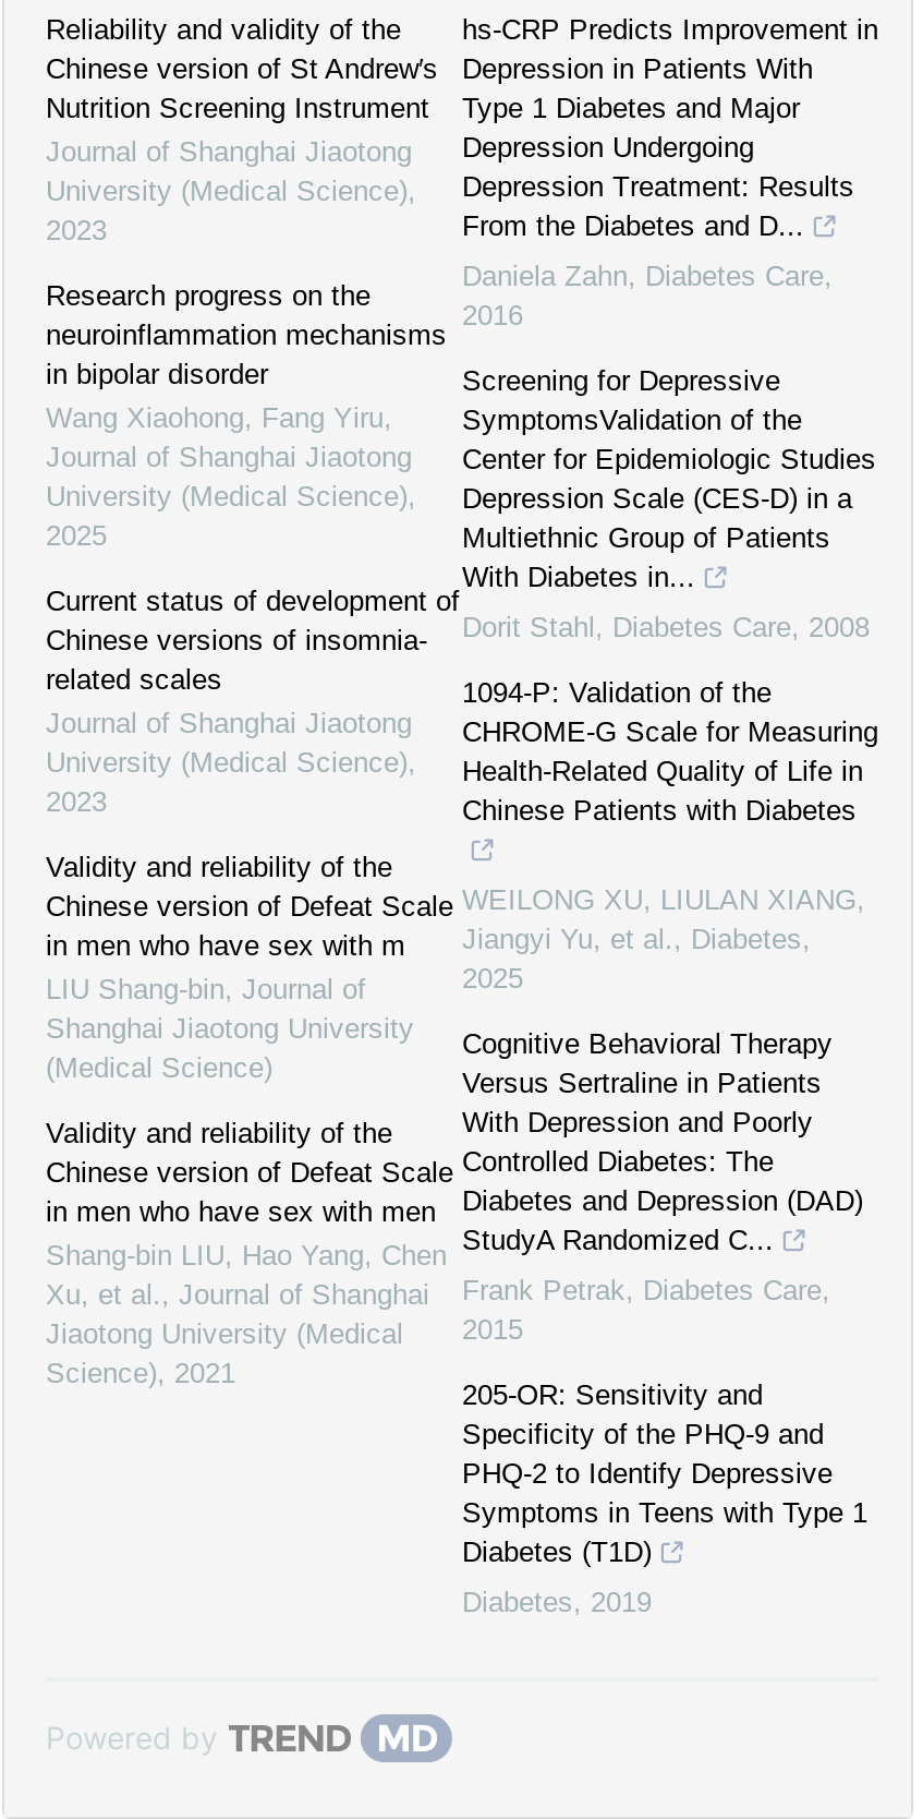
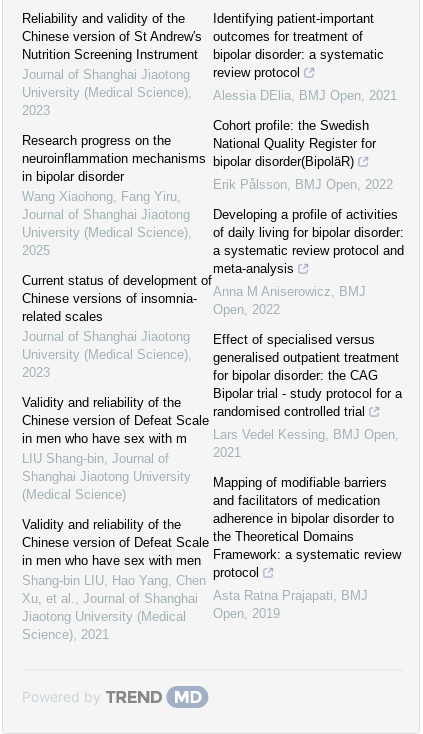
- hs-CRP Predicts Improvement in
- Depression in Patients With
- Type 1 Diabetes and Major
- Depression Undergoing
- Depression Treatment: Results
- From the Diabetes and D...
+ Identifying patient-important
+ outcomes for treatment of
+ bipolar disorder: a systematic
+ review protocol

- Daniela Zahn, Diabetes Care,
- 2016
+ Alessia DElia, BMJ Open, 2021

- Screening for Depressive
- SymptomsValidation of the
- Center for Epidemiologic Studies
- Depression Scale (CES-D) in a
- Multiethnic Group of Patients
- With Diabetes in...
+ Cohort profile: the Swedish
+ National Quality Register for
+ bipolar disorder(BipoläR)

- Dorit Stahl, Diabetes Care, 2008
+ Erik Pålsson, BMJ Open, 2022

- 1094-P: Validation of the
- CHROME-G Scale for Measuring
- Health-Related Quality of Life in
- Chinese Patients with Diabetes
+ Developing a profile of activities
+ of daily living for bipolar disorder:
+ a systematic review protocol and
+ meta-analysis

- WEILONG XU, LIULAN XIANG,
- Jiangyi Yu, et al., Diabetes,
- 2025
+ Anna M Aniserowicz, BMJ
+ Open, 2022

- Cognitive Behavioral Therapy
- Versus Sertraline in Patients
- With Depression and Poorly
- Controlled Diabetes: The
- Diabetes and Depression (DAD)
- StudyA Randomized C...
+ Effect of specialised versus
+ generalised outpatient treatment
+ for bipolar disorder: the CAG
+ Bipolar trial - study protocol for a
+ randomised controlled trial

- Frank Petrak, Diabetes Care,
- 2015
+ Lars Vedel Kessing, BMJ Open,
+ 2021

- 205-OR: Sensitivity and
- Specificity of the PHQ-9 and
- PHQ-2 to Identify Depressive
- Symptoms in Teens with Type 1
- Diabetes (T1D)
+ Mapping of modifiable barriers
+ and facilitators of medication
+ adherence in bipolar disorder to
+ the Theoretical Domains
+ Framework: a systematic review
+ protocol

- Diabetes, 2019
+ Asta Ratna Prajapati, BMJ
+ Open, 2019
